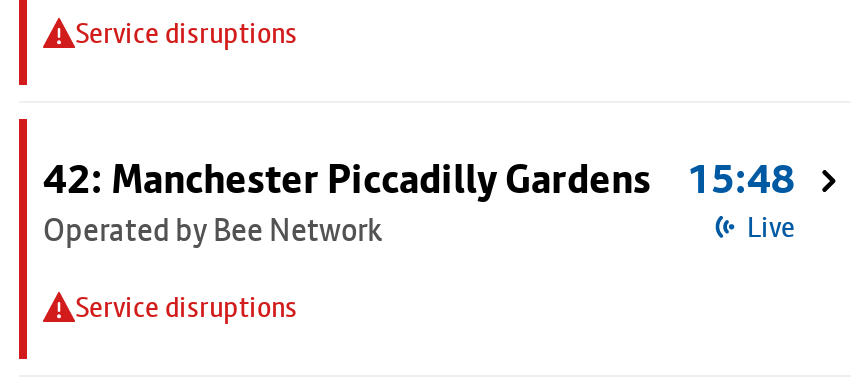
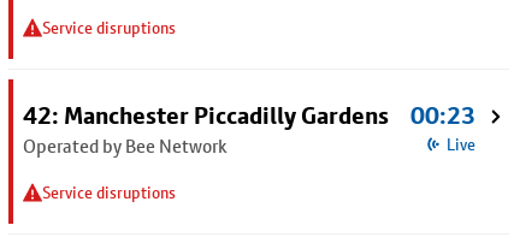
- 42: Manchester Piccadilly Gardens 15:48
+ 42: Manchester Piccadilly Gardens 00:23
